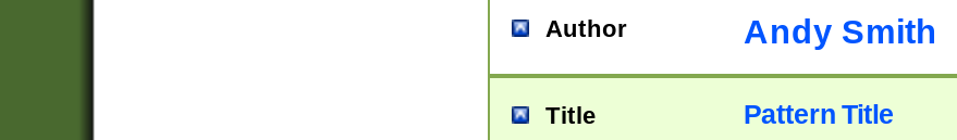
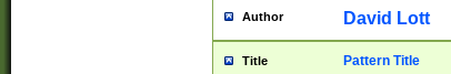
- Andy Smith
+ David Lott
